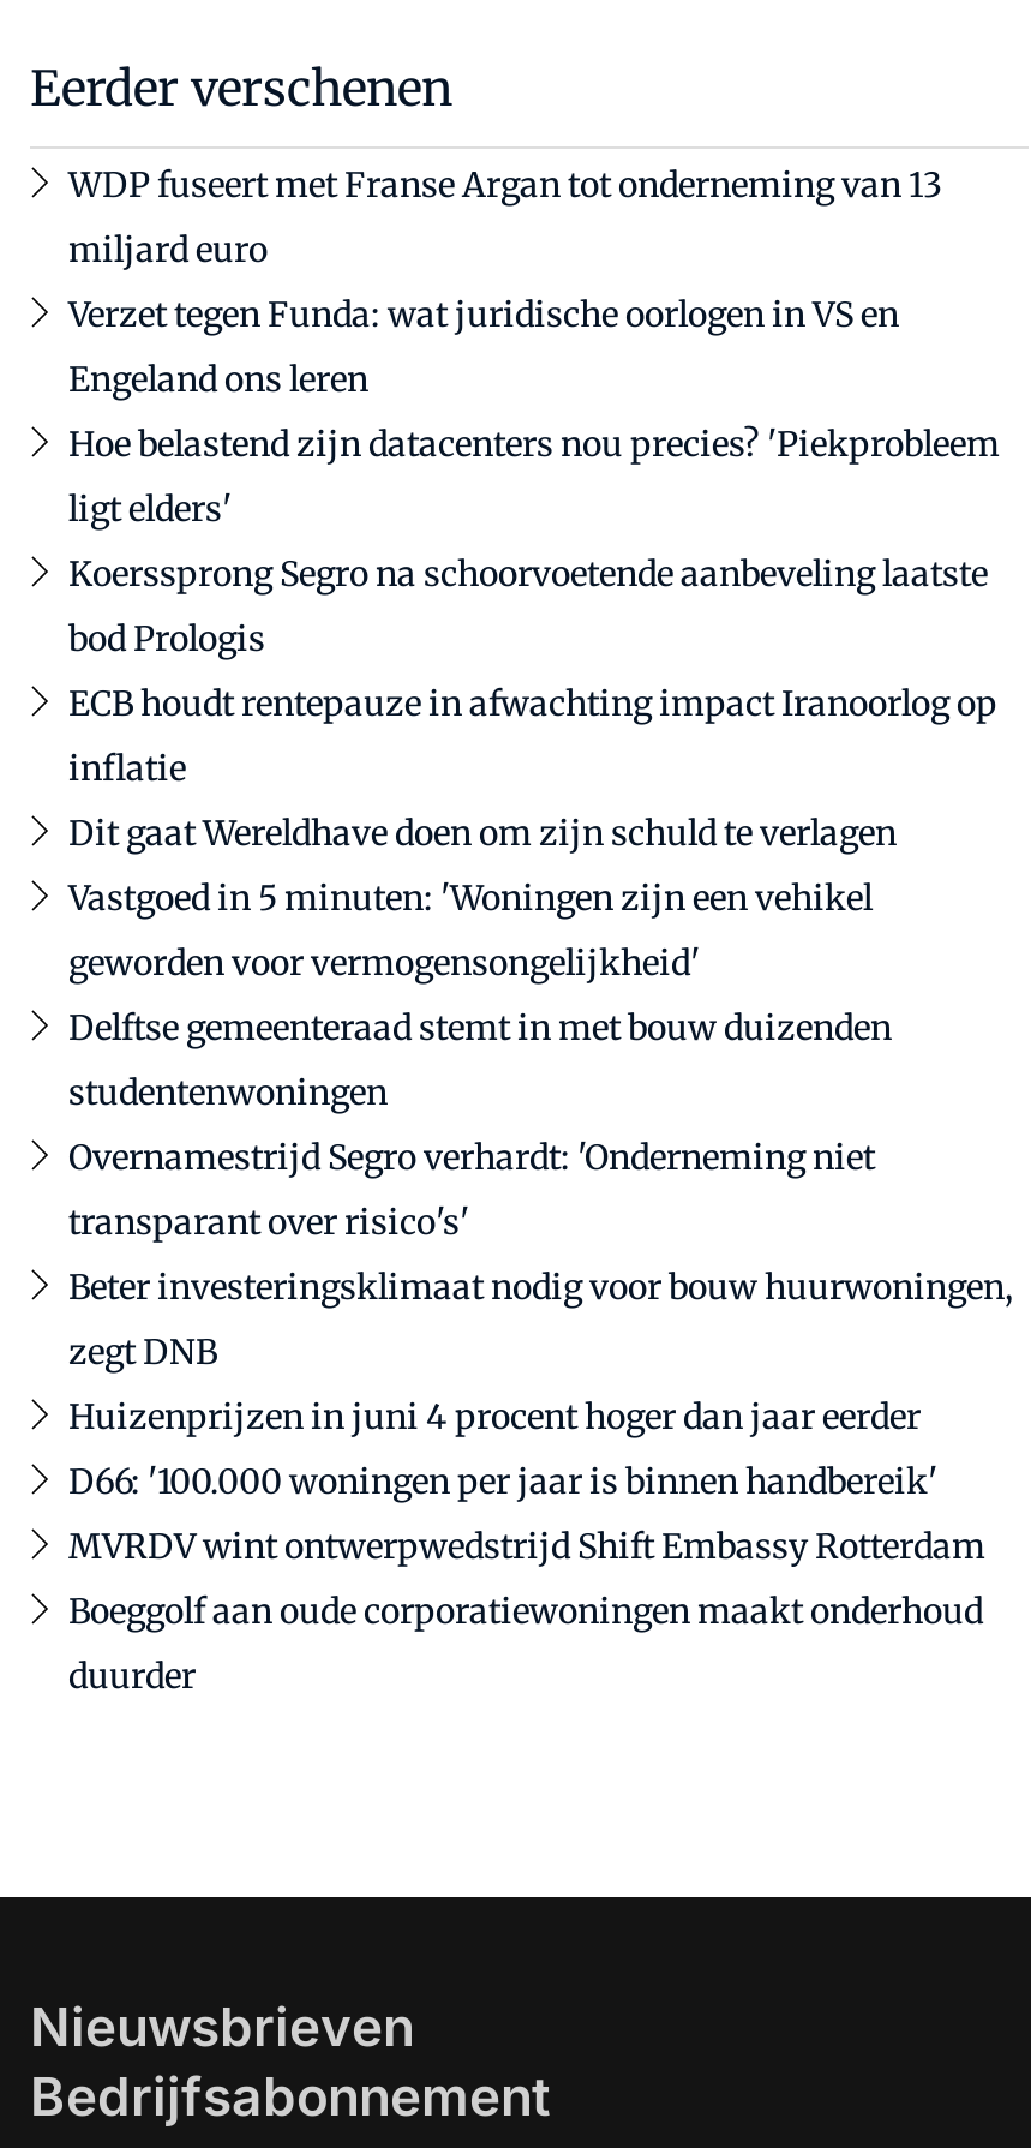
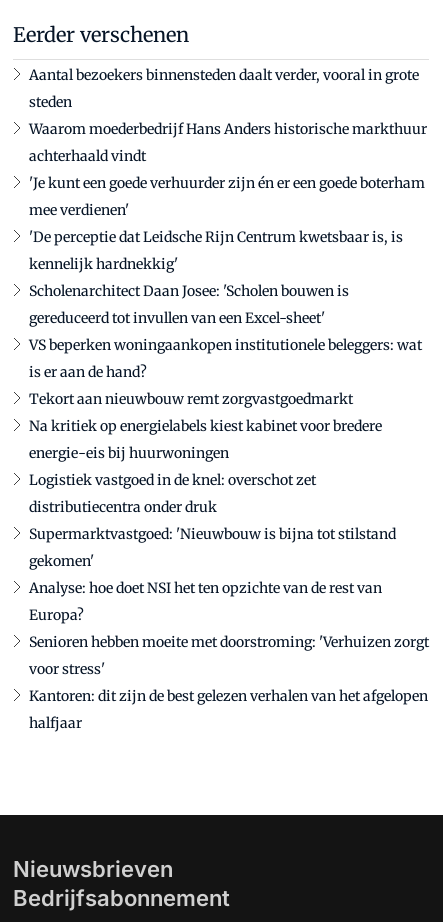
- WDP fuseert met Franse Argan tot onderneming van 13
- miljard euro
- Verzet tegen Funda: wat juridische oorlogen in VS en
- Engeland ons leren
- Hoe belastend zijn datacenters nou precies? 'Piekprobleem
- ligt elders'
- Koerssprong Segro na schoorvoetende aanbeveling laatste
- bod Prologis
- ECB houdt rentepauze in afwachting impact Iranoorlog op
- inflatie
- Dit gaat Wereldhave doen om zijn schuld te verlagen
- Vastgoed in 5 minuten: 'Woningen zijn een vehikel
- geworden voor vermogensongelijkheid'
- Delftse gemeenteraad stemt in met bouw duizenden
- studentenwoningen
- Overnamestrijd Segro verhardt: 'Onderneming niet
- transparant over risico's'
- Beter investeringsklimaat nodig voor bouw huurwoningen,
- zegt DNB
- Huizenprijzen in juni 4 procent hoger dan jaar eerder
- D66: '100.000 woningen per jaar is binnen handbereik'
- MVRDV wint ontwerpwedstrijd Shift Embassy Rotterdam
- Boeggolf aan oude corporatiewoningen maakt onderhoud
- duurder
+ Aantal bezoekers binnensteden daalt verder, vooral in grote
+ steden
+ Waarom moederbedrijf Hans Anders historische markthuur
+ achterhaald vindt
+ 'Je kunt een goede verhuurder zijn én er een goede boterham
+ mee verdienen'
+ 'De perceptie dat Leidsche Rijn Centrum kwetsbaar is, is
+ kennelijk hardnekkig'
+ Scholenarchitect Daan Josee: 'Scholen bouwen is
+ gereduceerd tot invullen van een Excel-sheet'
+ VS beperken woningaankopen institutionele beleggers: wat
+ is er aan de hand?
+ Tekort aan nieuwbouw remt zorgvastgoedmarkt
+ Na kritiek op energielabels kiest kabinet voor bredere
+ energie-eis bij huurwoningen
+ Logistiek vastgoed in de knel: overschot zet
+ distributiecentra onder druk
+ Supermarktvastgoed: 'Nieuwbouw is bijna tot stilstand
+ gekomen'
+ Analyse: hoe doet NSI het ten opzichte van de rest van
+ Europa?
+ Senioren hebben moeite met doorstroming: 'Verhuizen zorgt
+ voor stress'
+ Kantoren: dit zijn de best gelezen verhalen van het afgelopen
+ halfjaar
